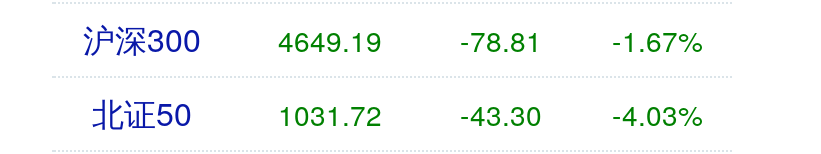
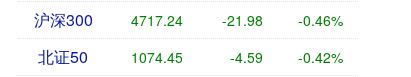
- 4649.19
+ 4717.24

- -78.81
+ -21.98

- -1.67%
+ -0.46%

- 1031.72
+ 1074.45

- -43.30
+ -4.59

- -4.03%
+ -0.42%
